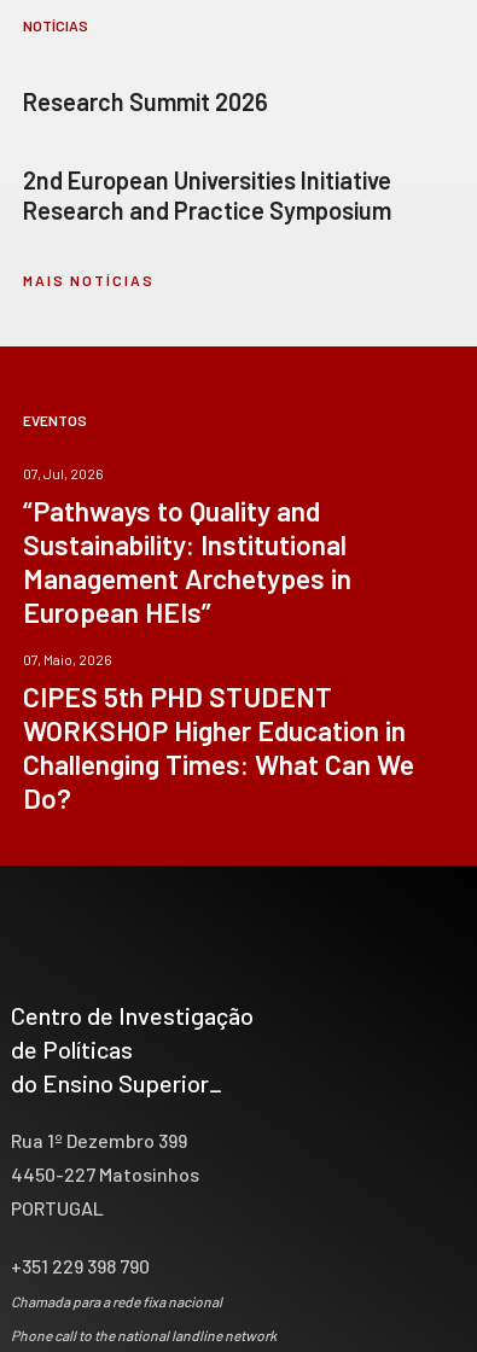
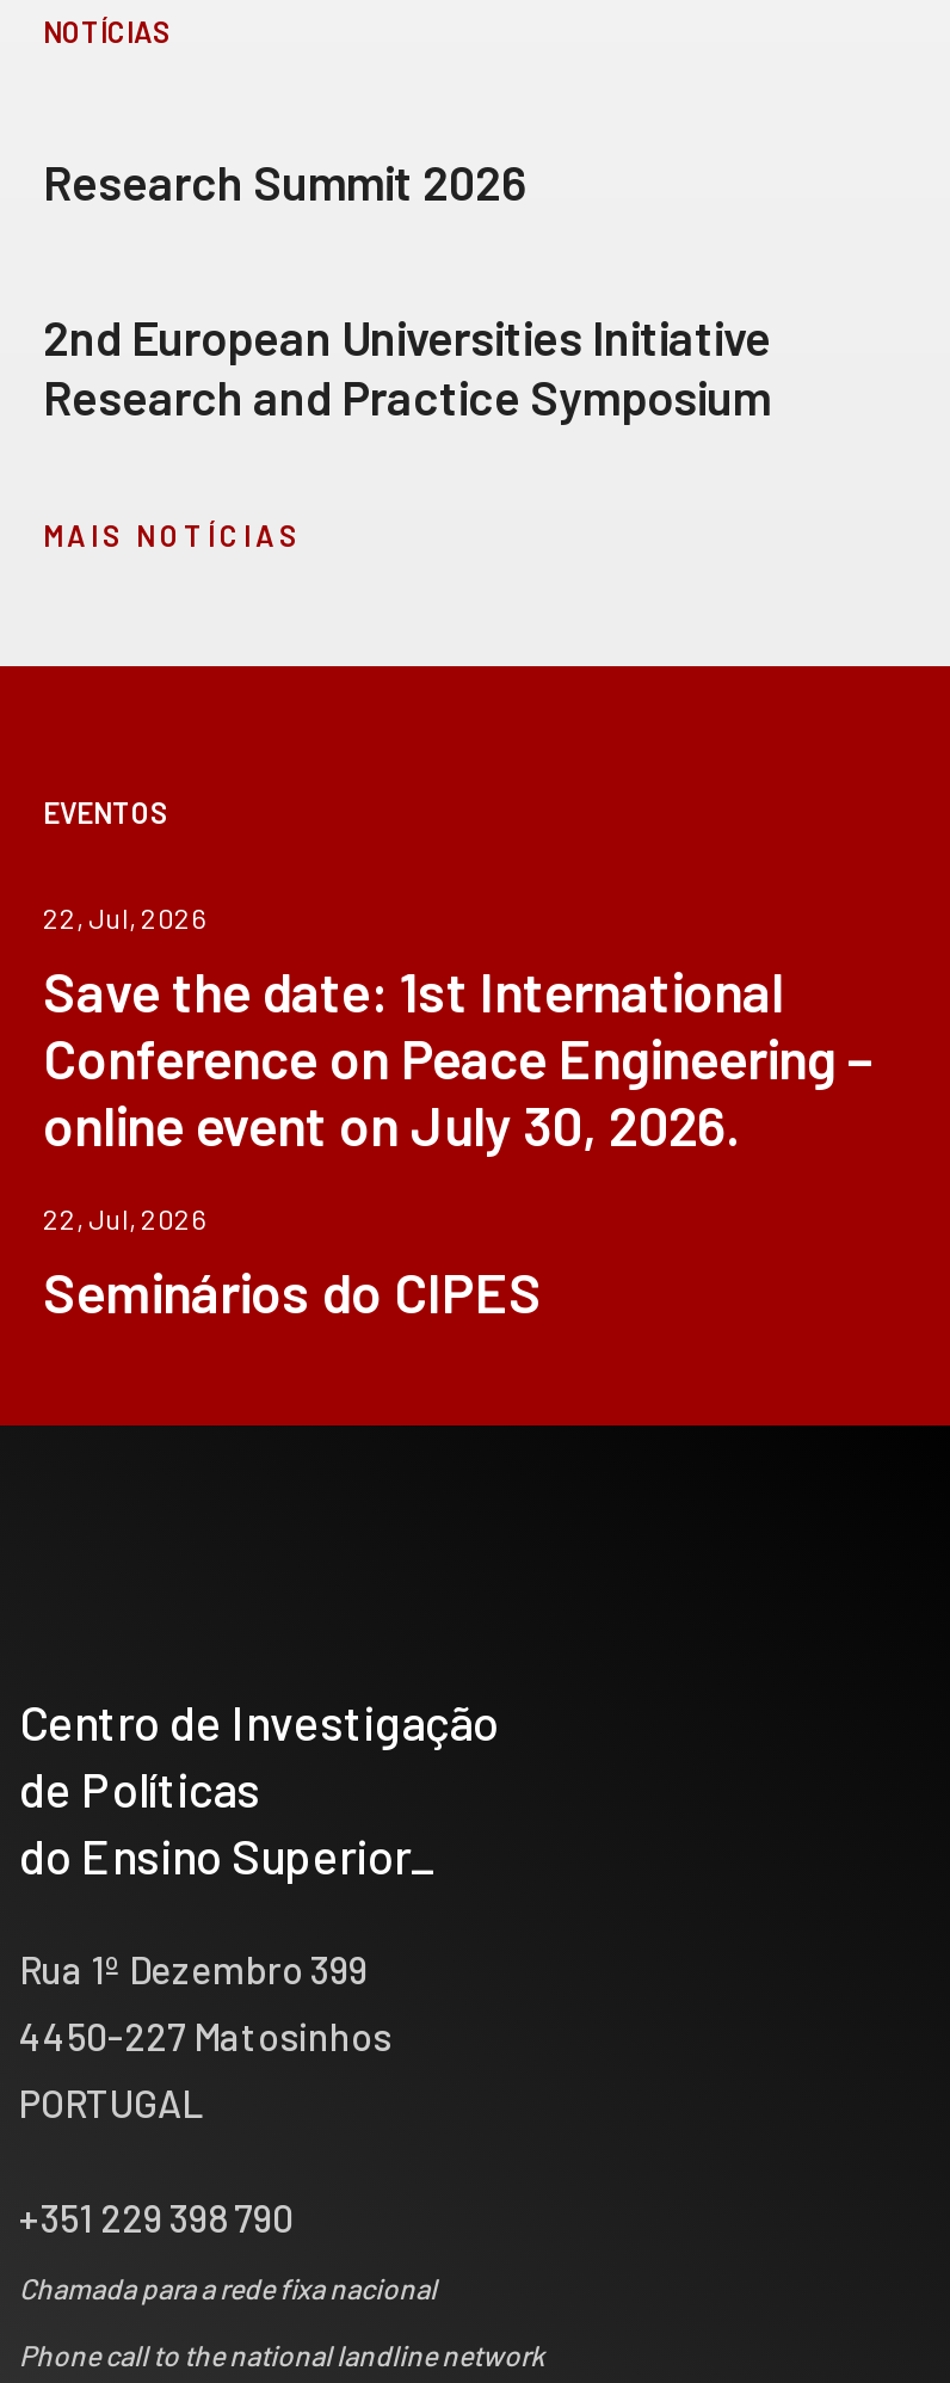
- 07, Jul, 2026
- “Pathways to Quality and
- Sustainability: Institutional
- Management Archetypes in
- European HEIs”
+ 22, Jul, 2026
+ Save the date: 1st International
+ Conference on Peace Engineering –
+ online event on July 30, 2026.

- 07, Maio, 2026
- CIPES 5th PHD STUDENT
- WORKSHOP Higher Education in
- Challenging Times: What Can We
- Do?
+ 22, Jul, 2026
+ Seminários do CIPES
